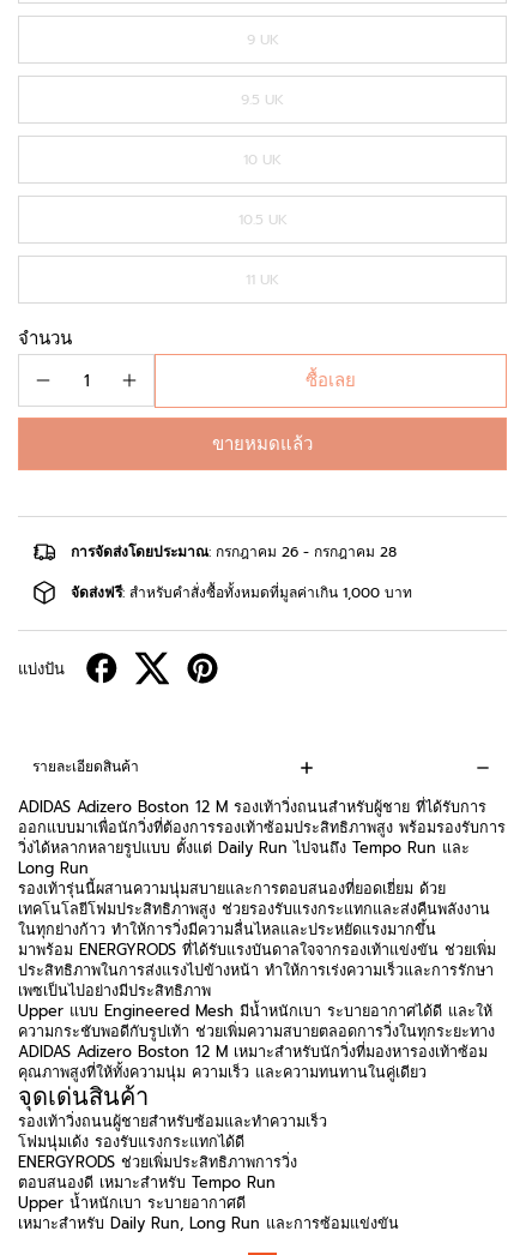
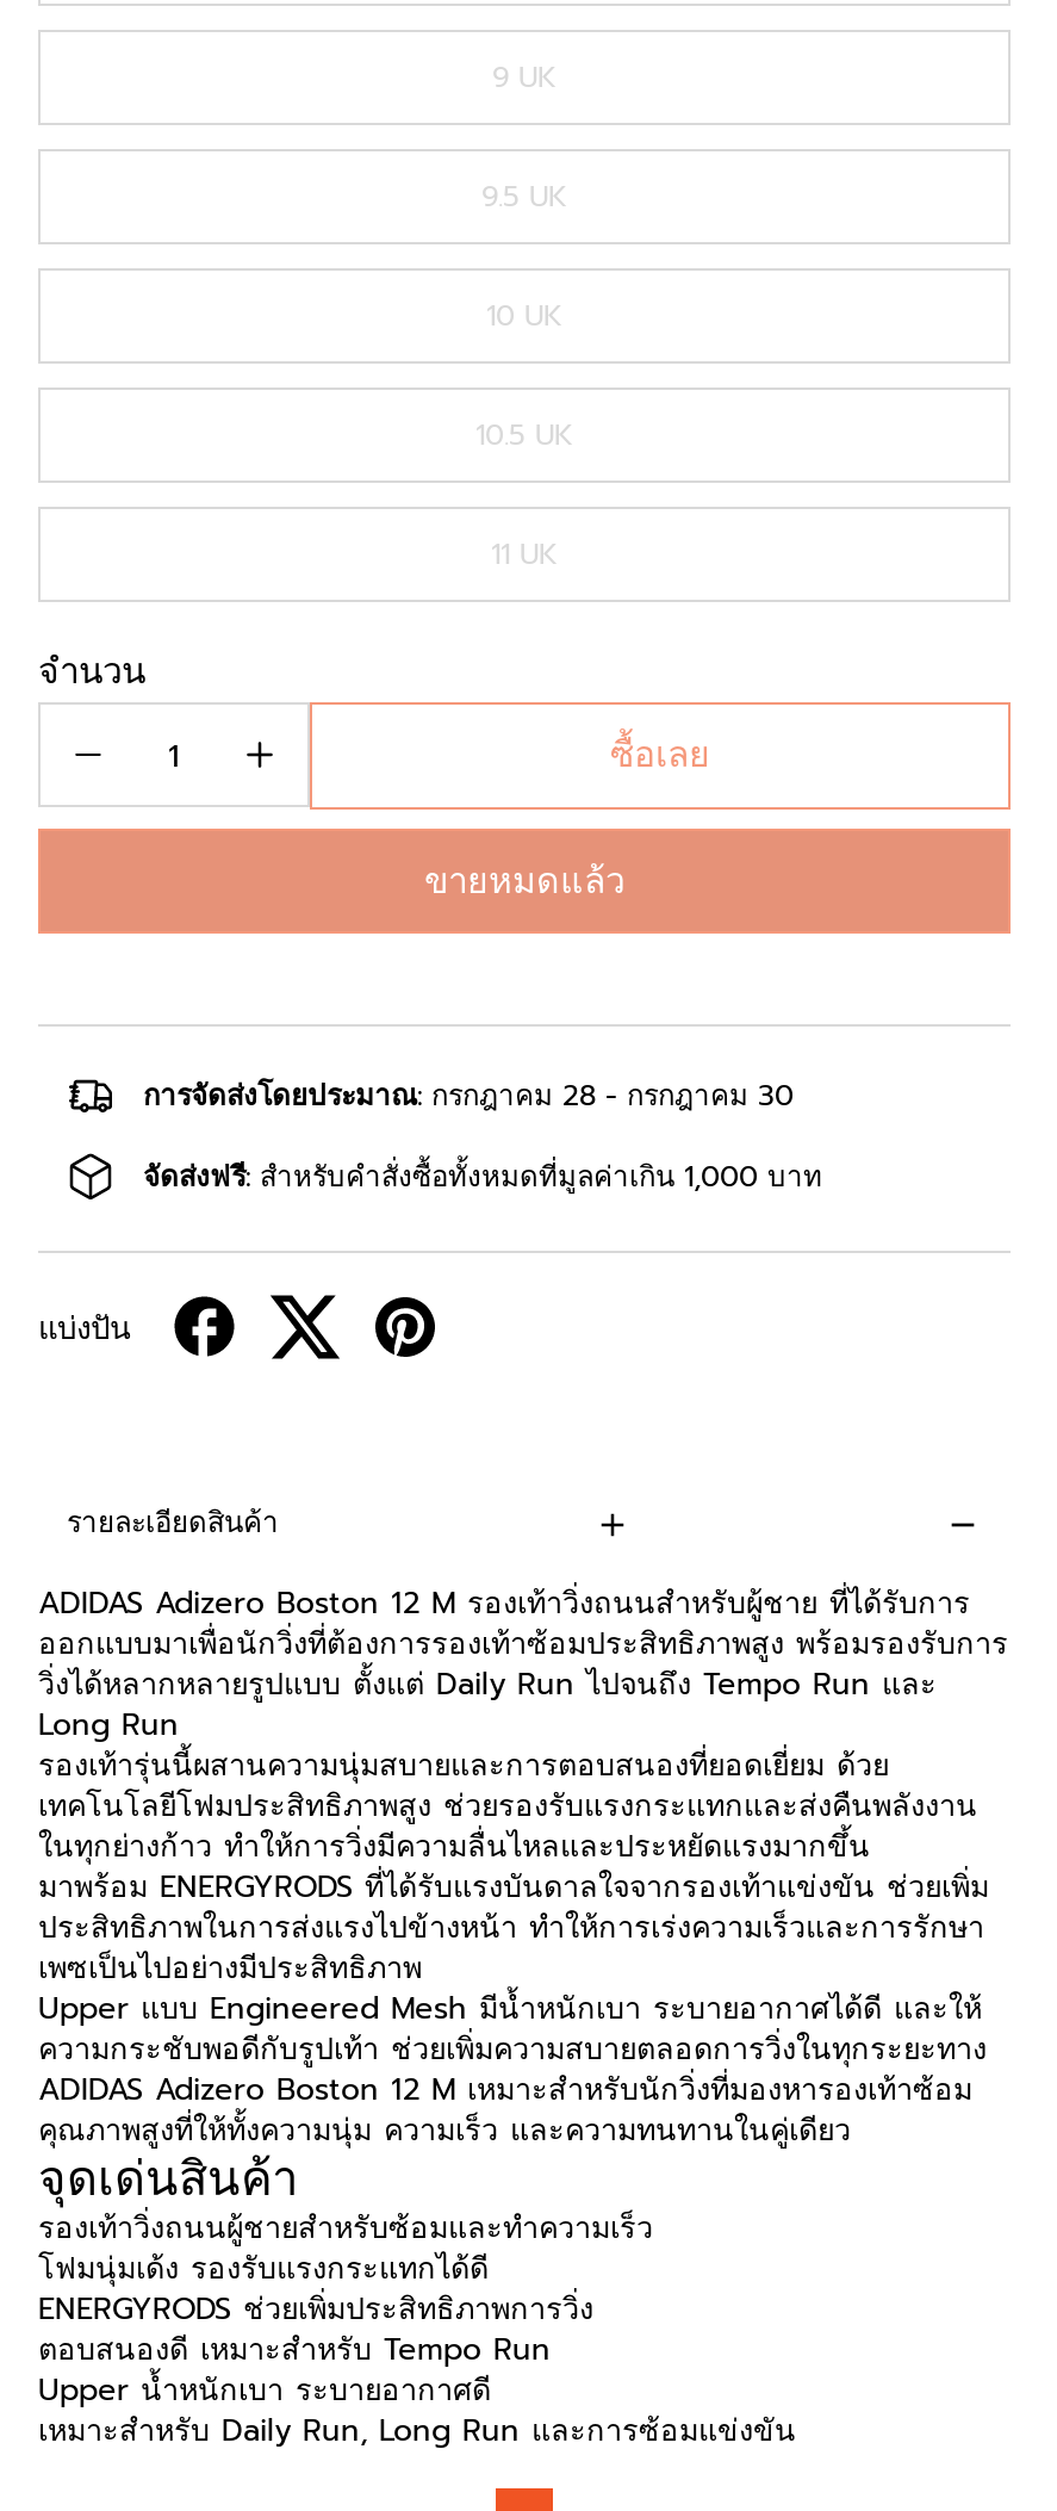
- การจัดส่งโดยประมาณ: กรกฎาคม 26 - กรกฎาคม 28
+ การจัดส่งโดยประมาณ: กรกฎาคม 28 - กรกฎาคม 30
